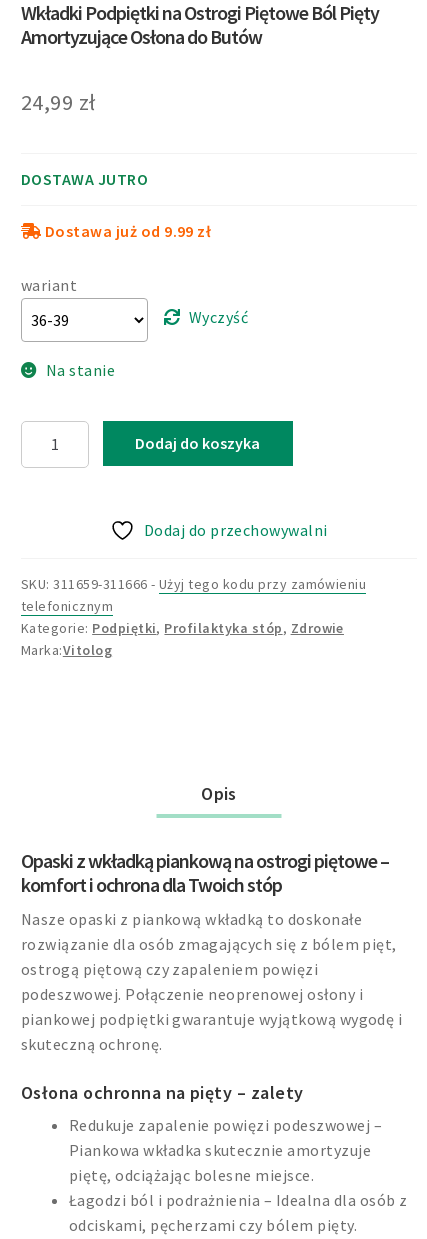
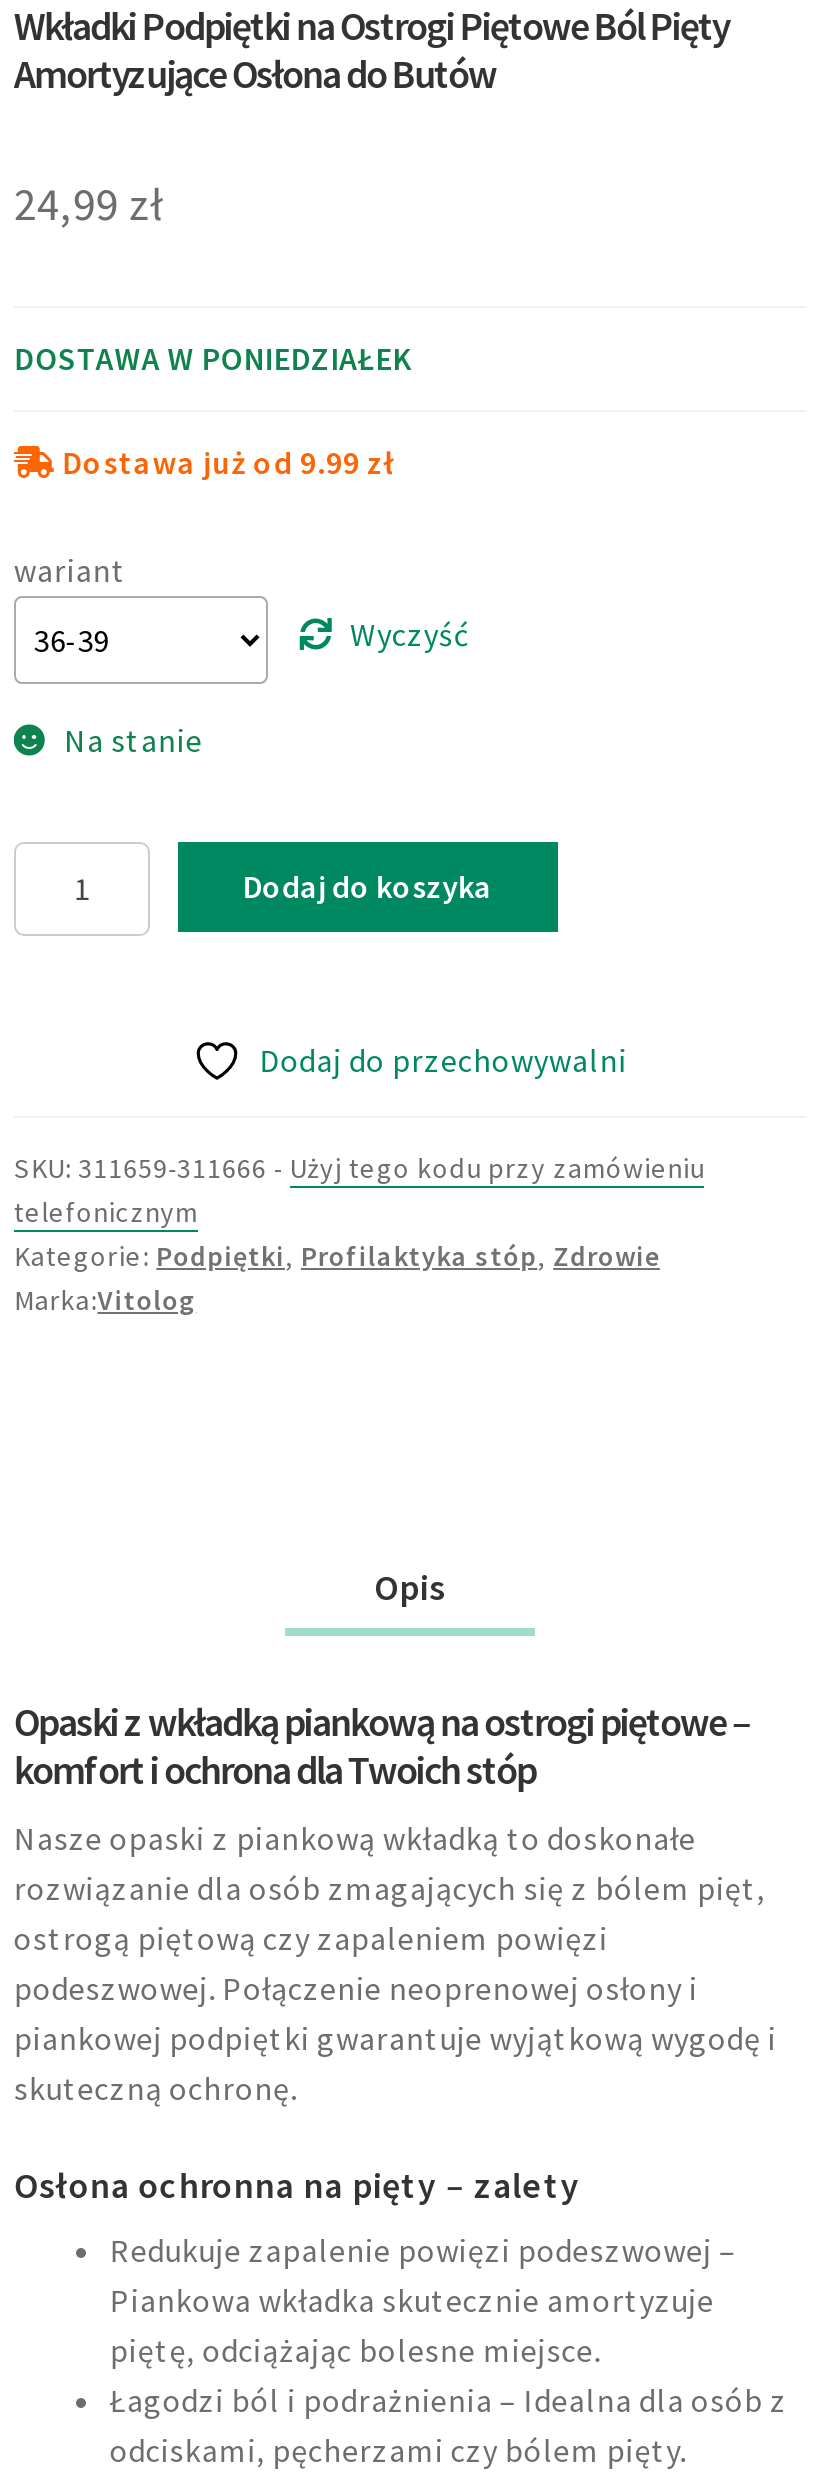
- DOSTAWA JUTRO
+ DOSTAWA W PONIEDZIAŁEK
